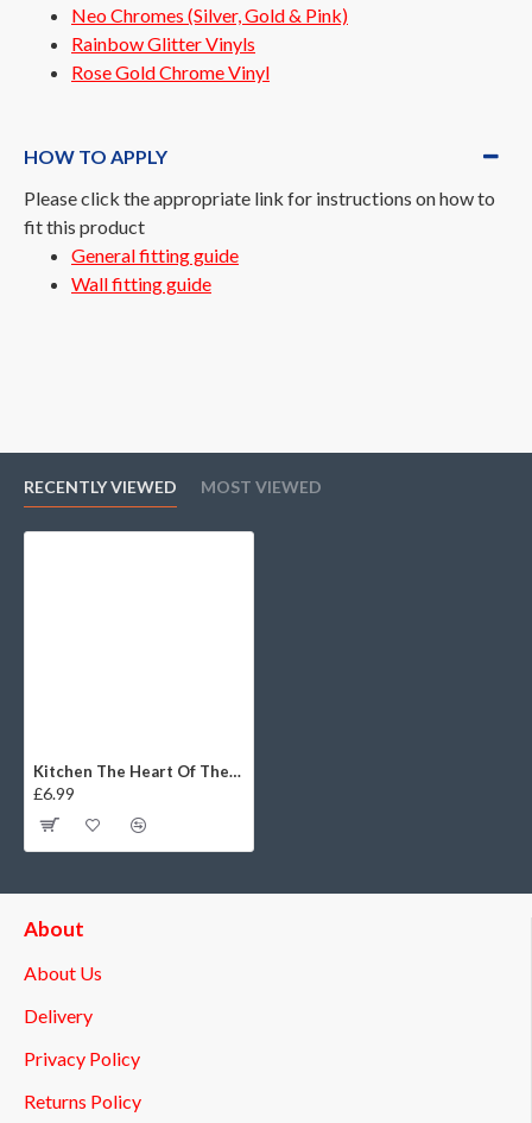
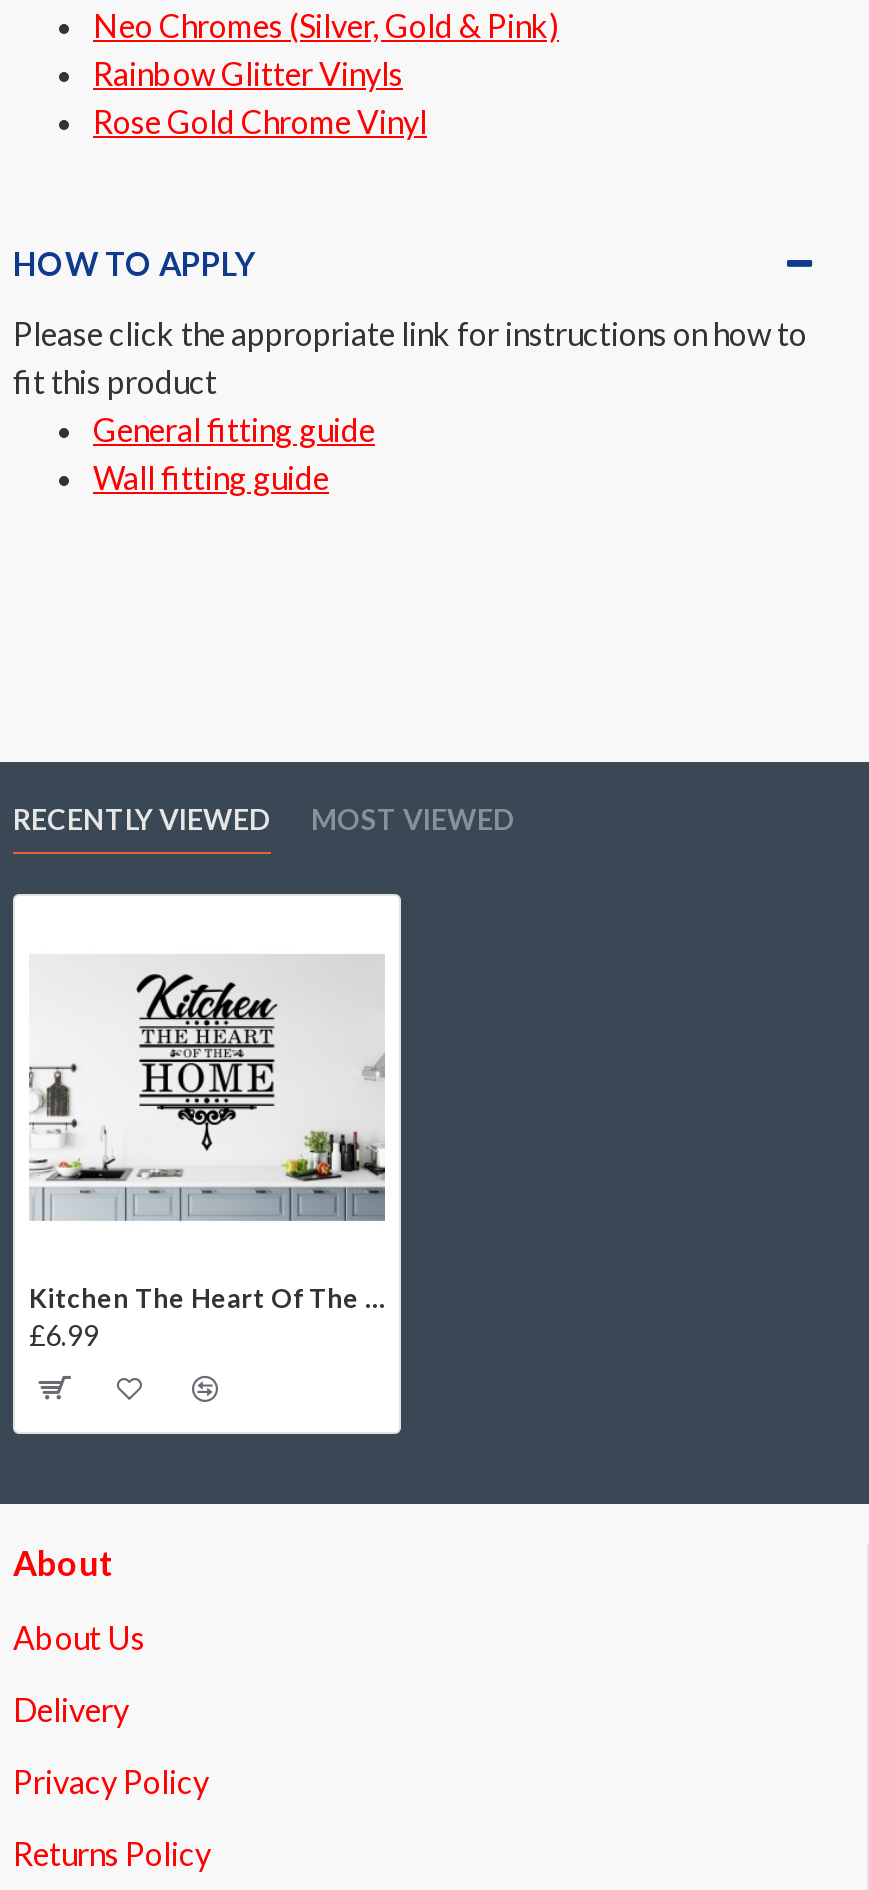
+ [image]
